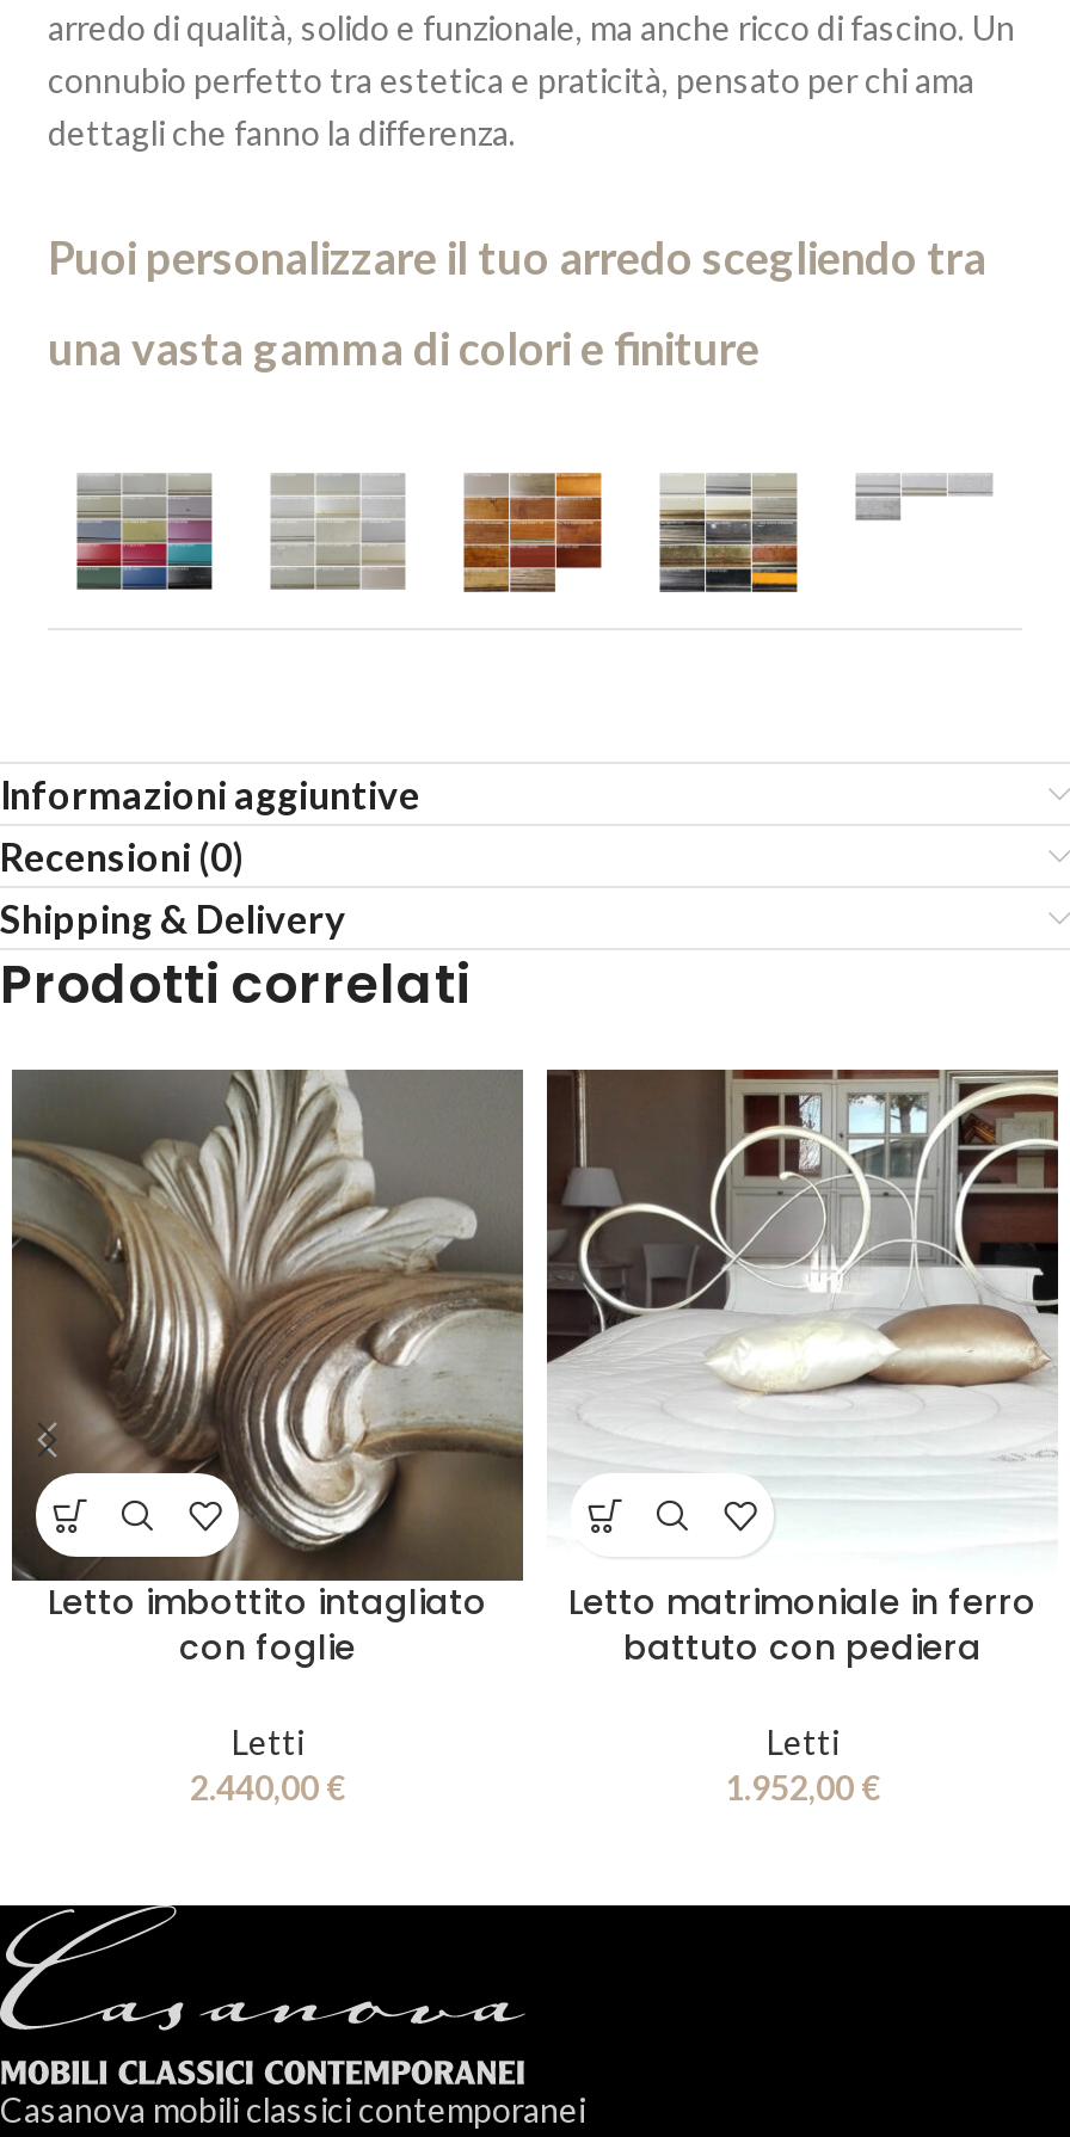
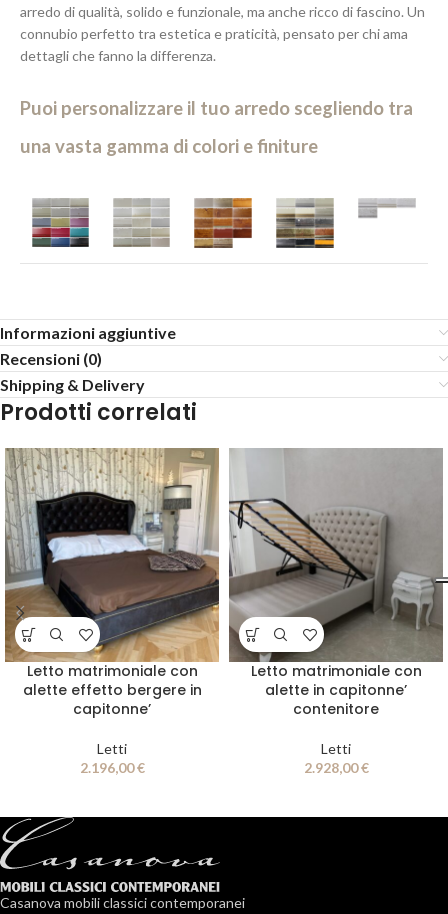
- [image]
- Letto imbottito intagliato
- con foglie
+ [image]
+ Letto matrimoniale con
+ alette effetto bergere in
+ capitonne’

- [image]
- Letto matrimoniale in ferro
- battuto con pediera
+ [image]
+ Letto matrimoniale con
+ alette in capitonne’
+ contenitore

- 2.440,00 €
+ 2.196,00 €

- 1.952,00 €
+ 2.928,00 €
